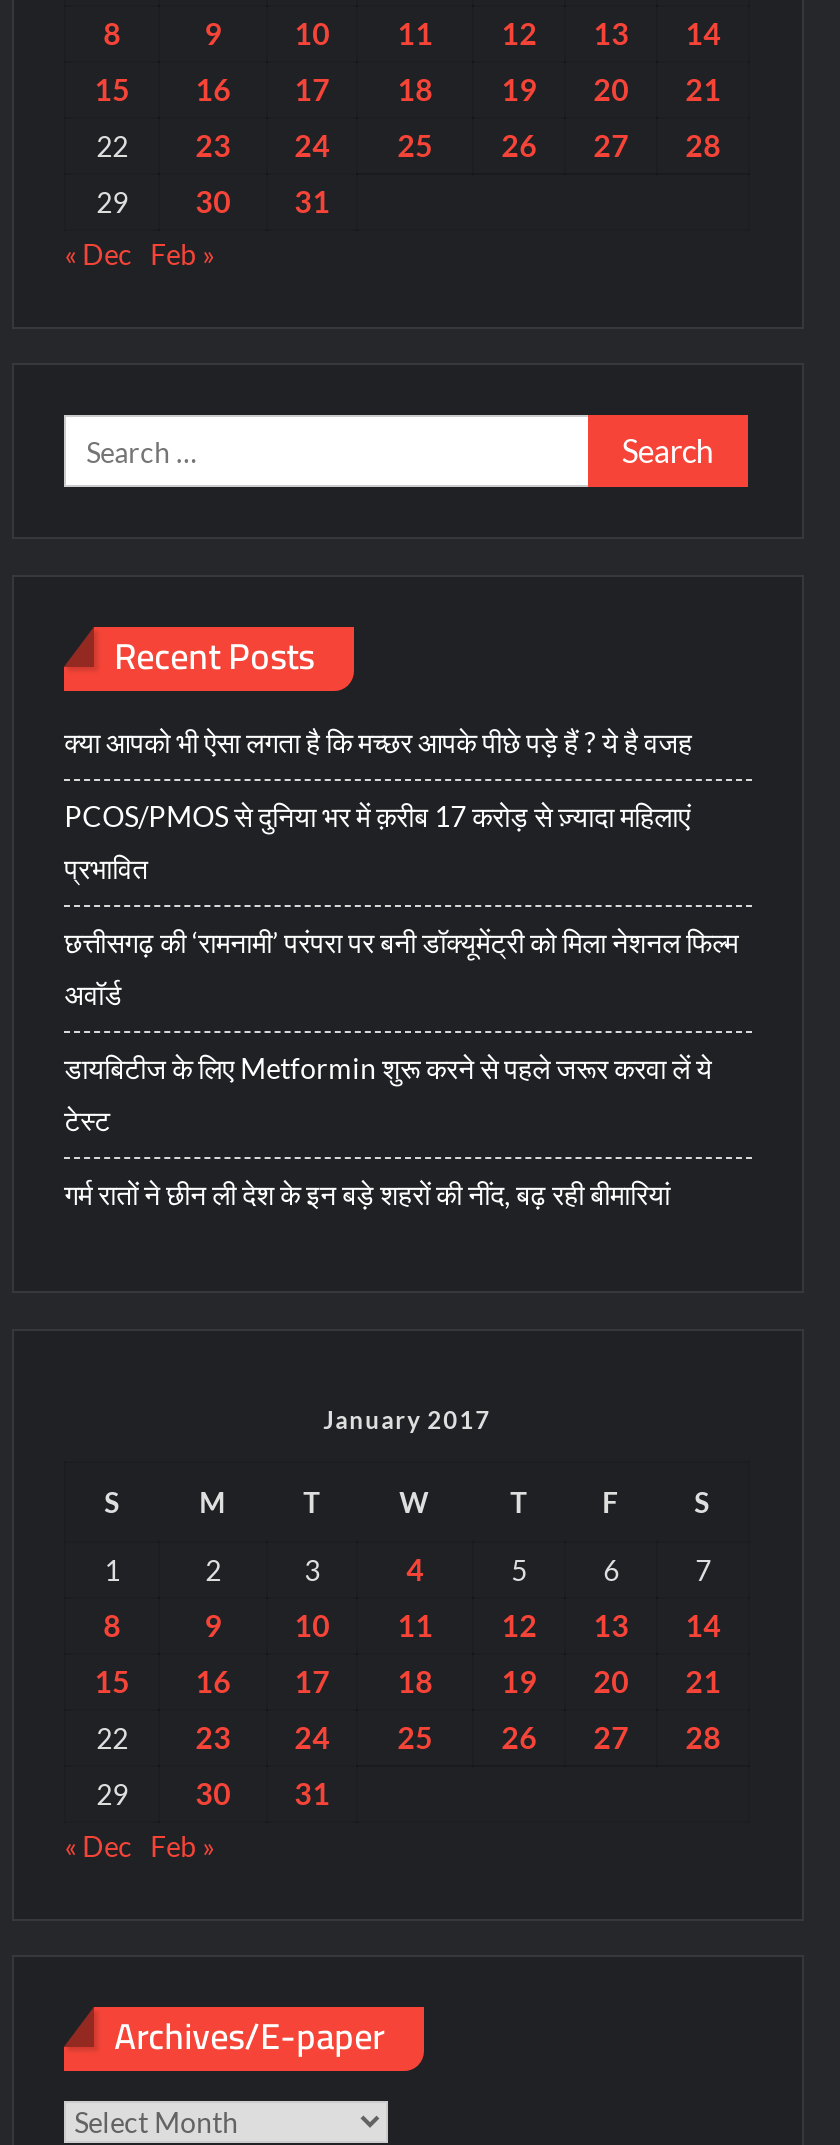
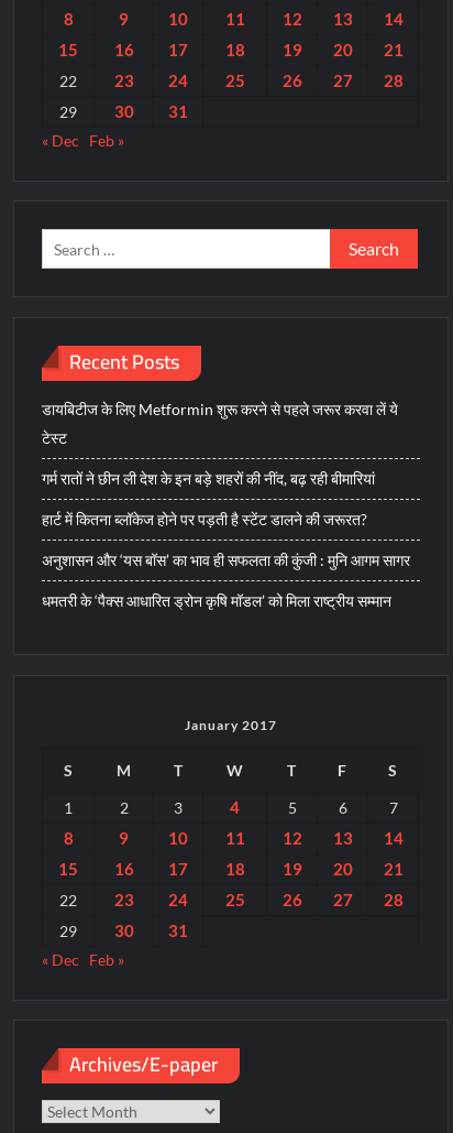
- क्या आपको भी ऐसा लगता है कि मच्छर आपके पीछे पड़े हैं ? ये है वजह
- PCOS/PMOS से दुनिया भर में क़रीब 17 करोड़ से ज़्यादा महिलाएं
- प्रभावित
- छत्तीसगढ़ की ‘रामनामी’ परंपरा पर बनी डॉक्यूमेंट्री को मिला नेशनल फिल्म
- अवॉर्ड

moved up: डायबिटीज के लिए Metformin शुरू करने से पहले जरूर करवा लें ये | टेस्ट | गर्म रातों ने छीन ली देश के इन बड़े शहरों की नींद, बढ़ रही बीमारियां

+ हार्ट में कितना ब्लॉकेज होने पर पड़ती है स्टेंट डालने की जरूरत?
+ अनुशासन और ‘यस बॉस’ का भाव ही सफलता की कुंजी : मुनि आगम सागर
+ धमतरी के ‘पैक्स आधारित ड्रोन कृषि मॉडल’ को मिला राष्ट्रीय सम्मान
